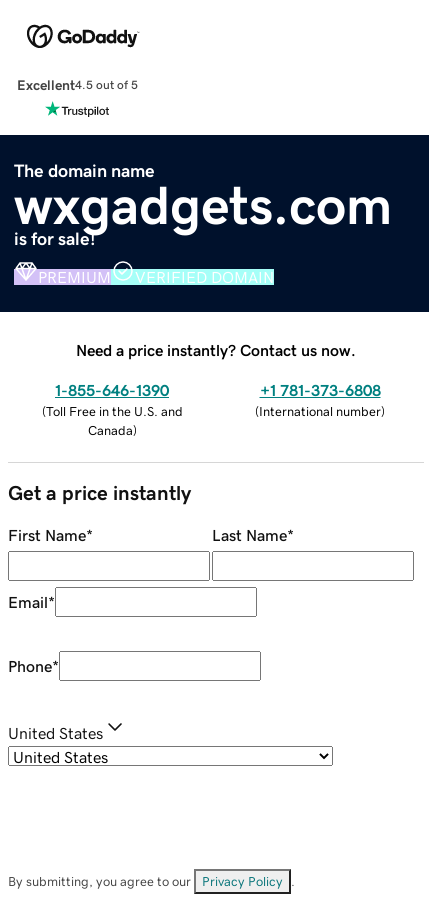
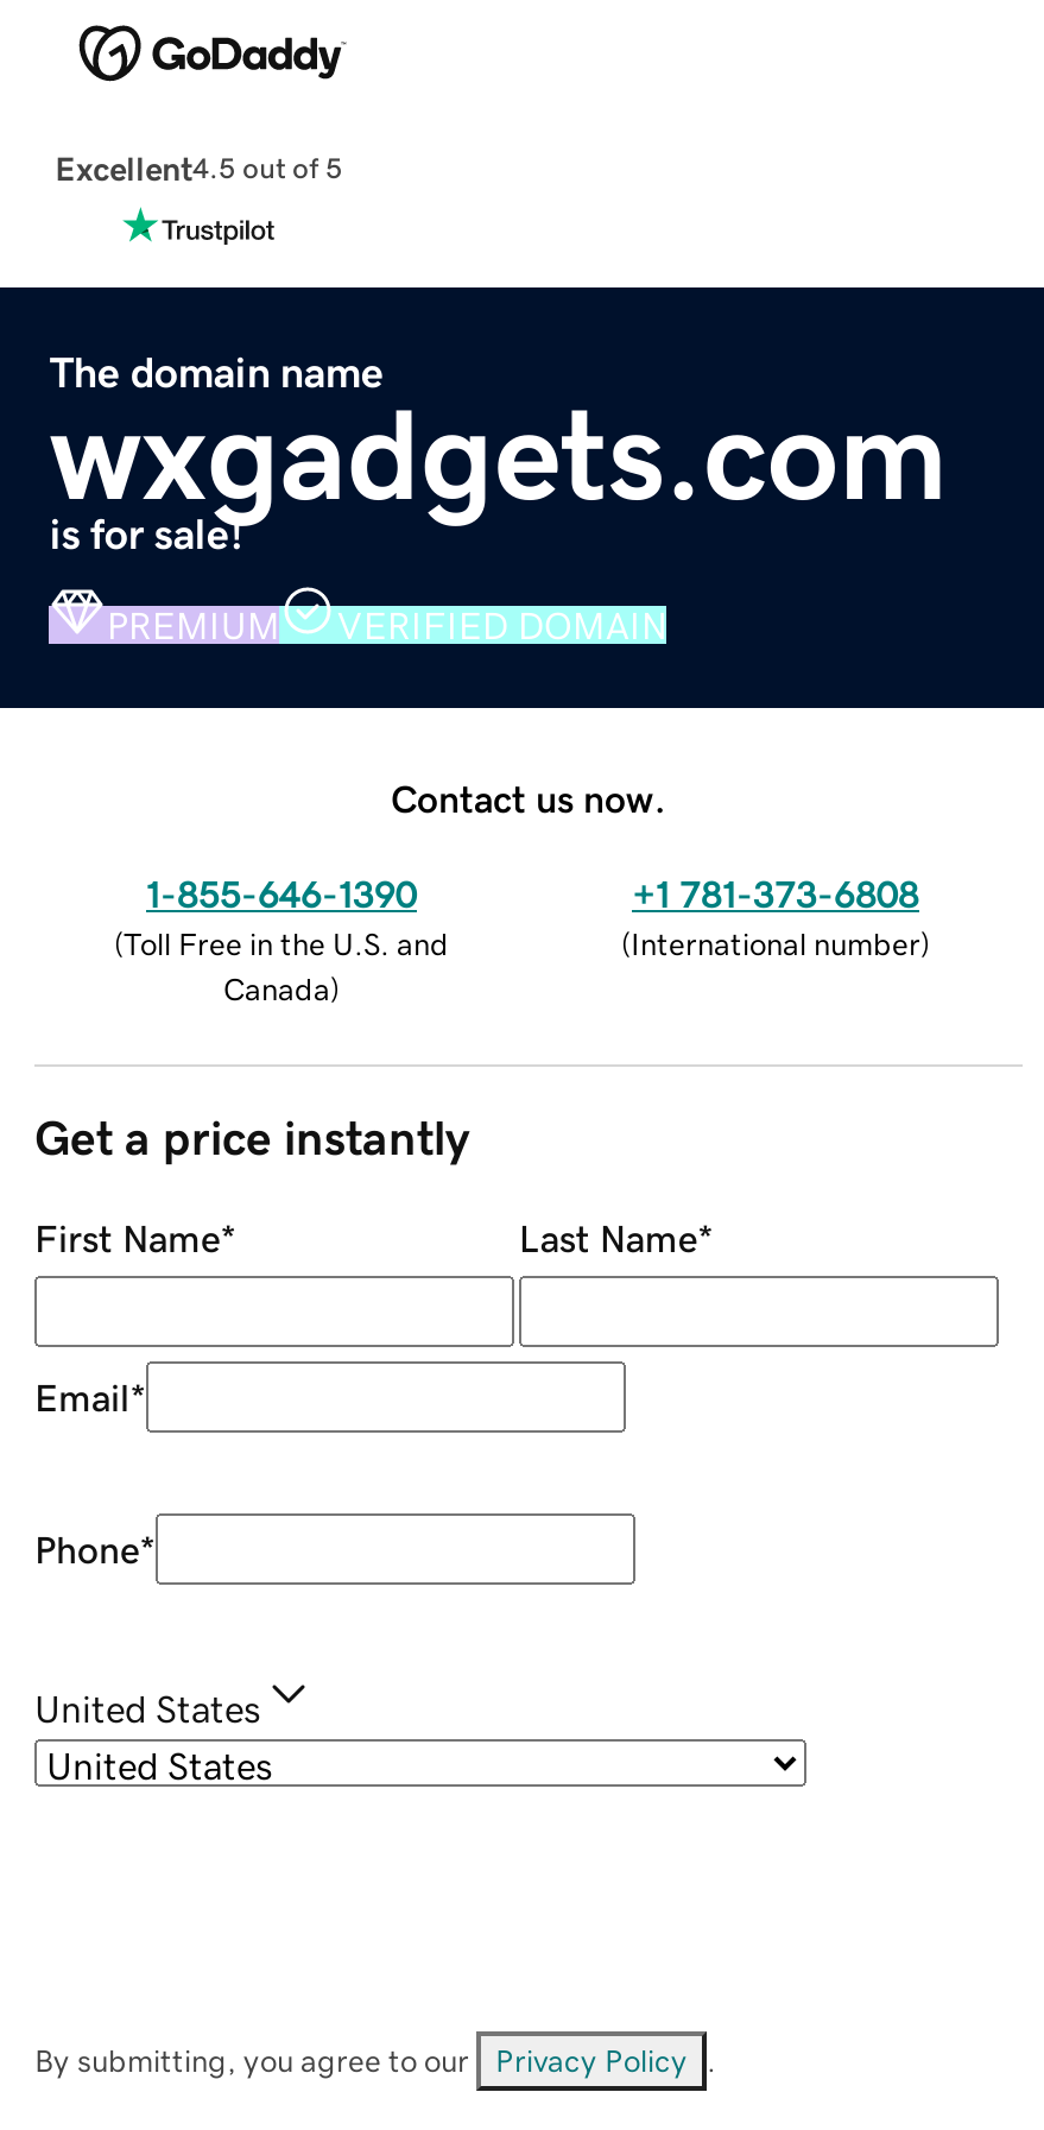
- Need a price instantly? Contact us now.
+ Contact us now.
